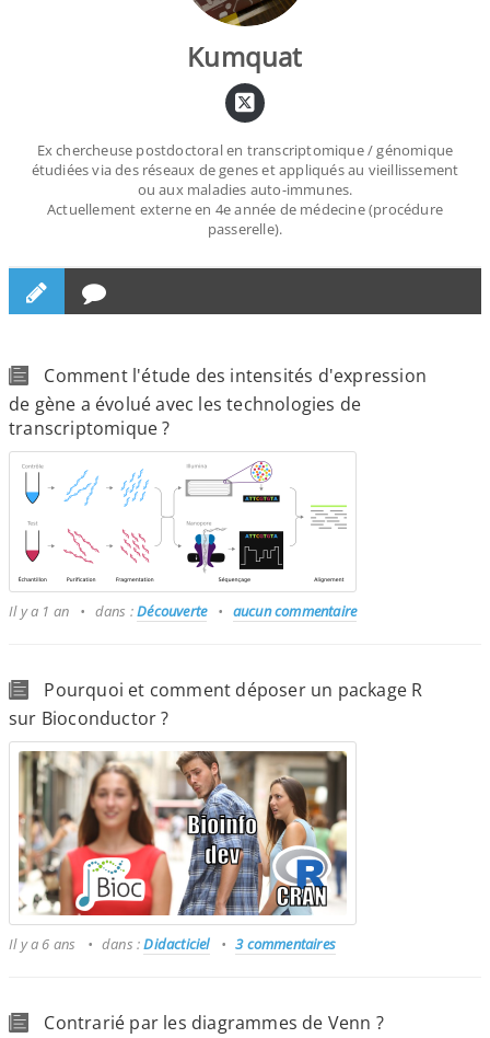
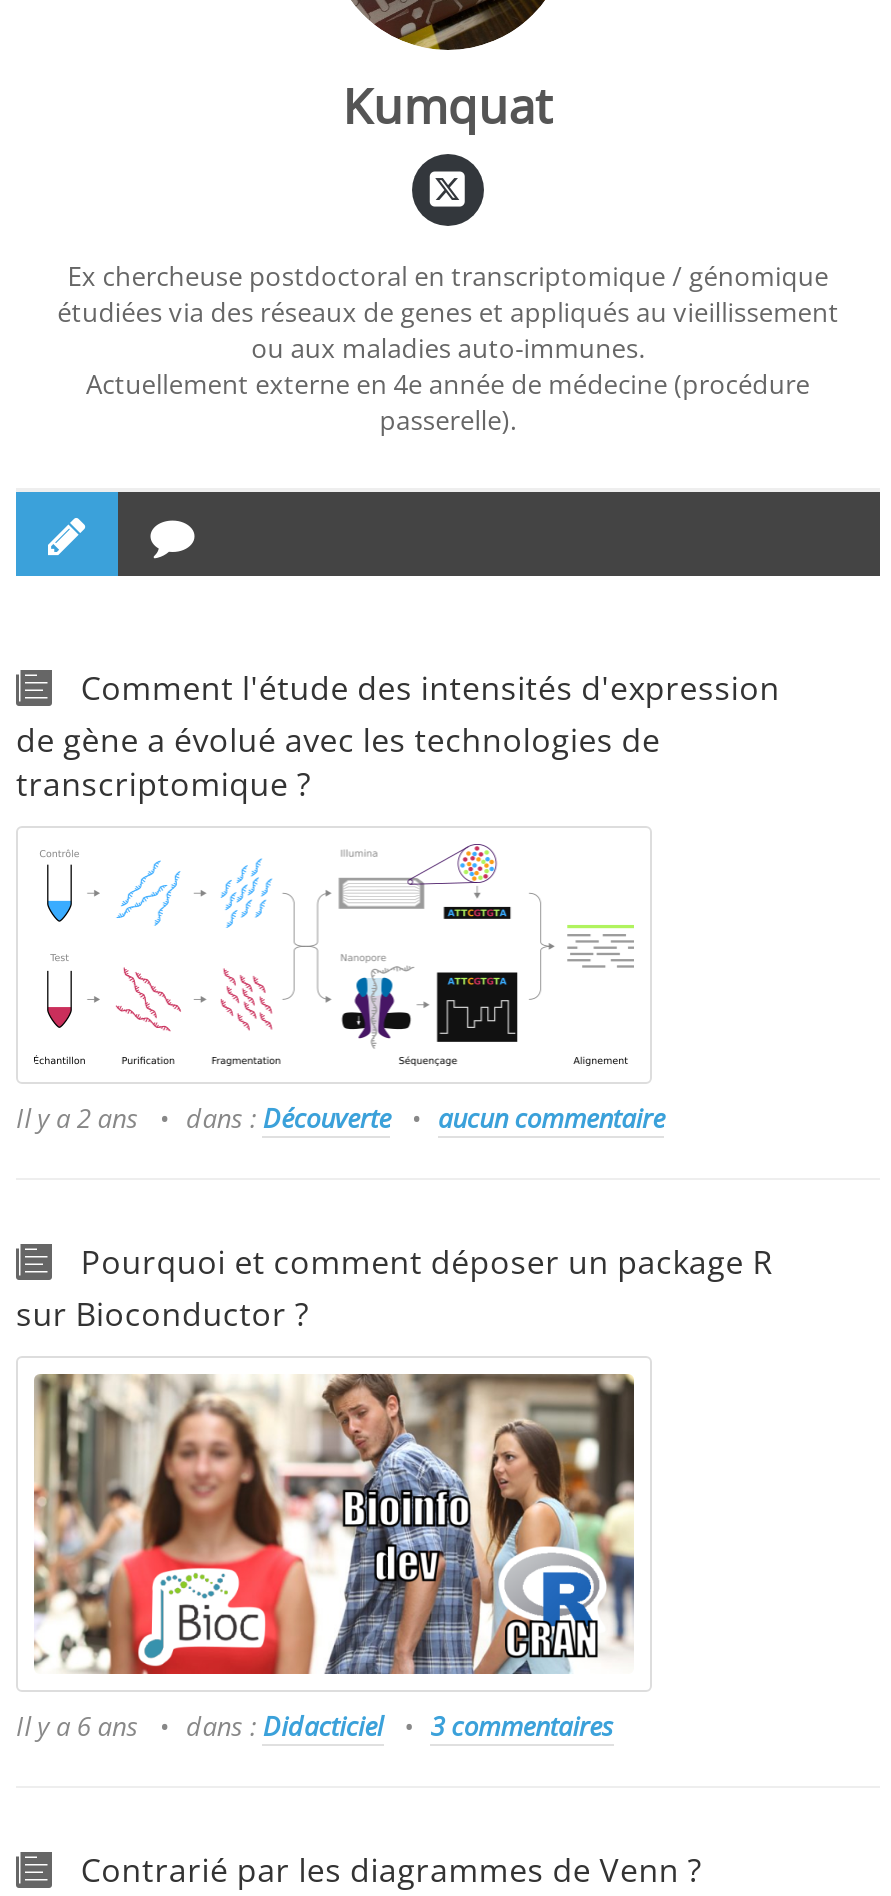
- Il y a 1 an dans : Découverte aucun commentaire
+ Il y a 2 ans dans : Découverte aucun commentaire
